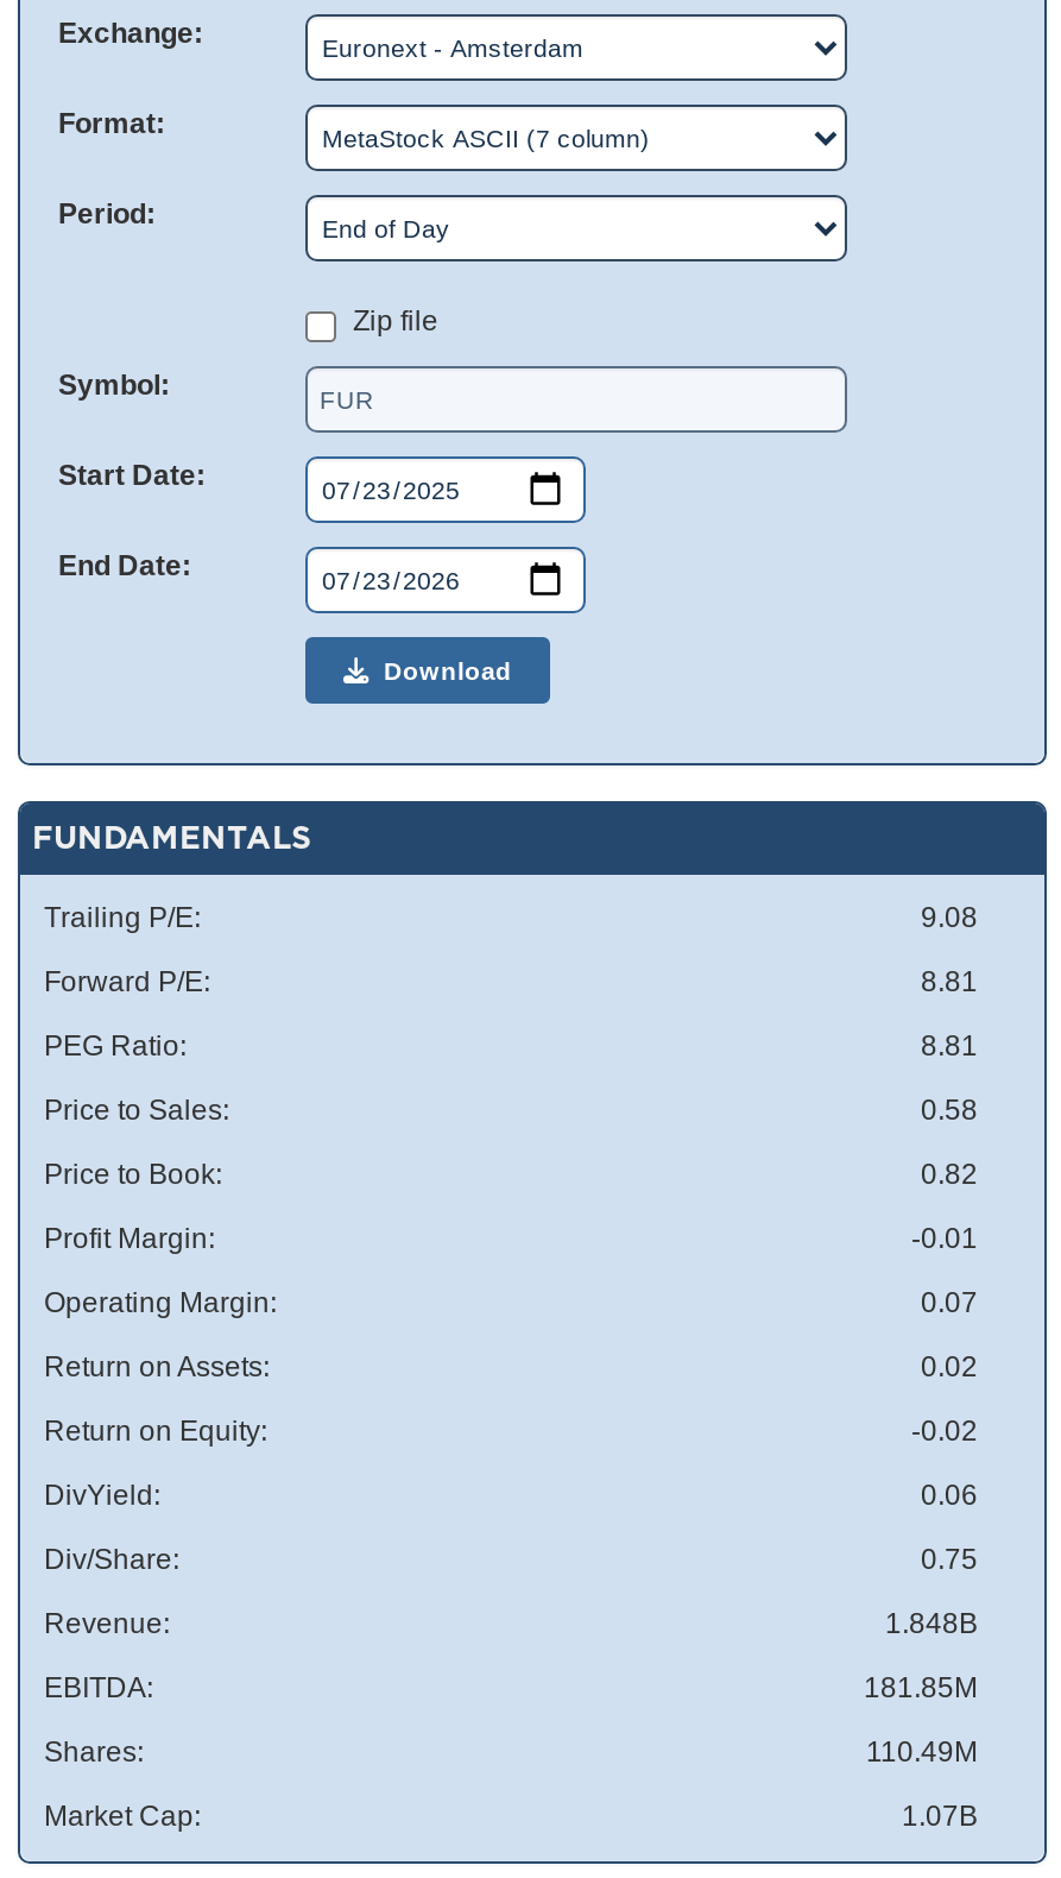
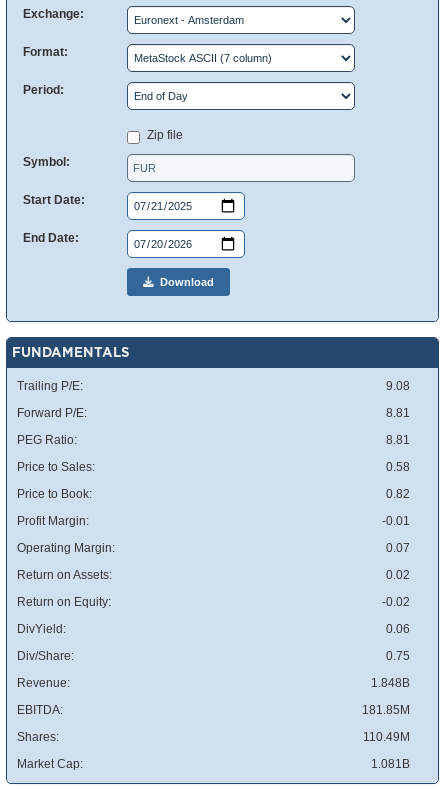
- 1.07B
+ 1.081B
